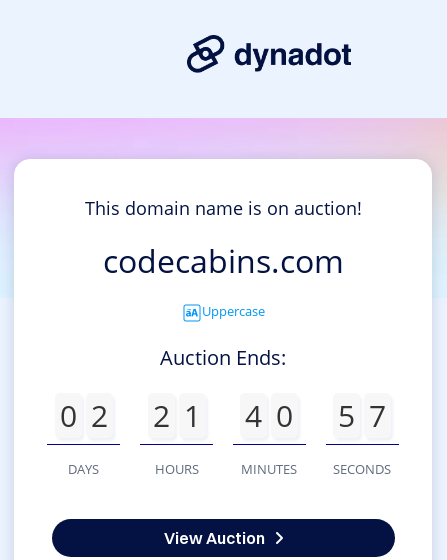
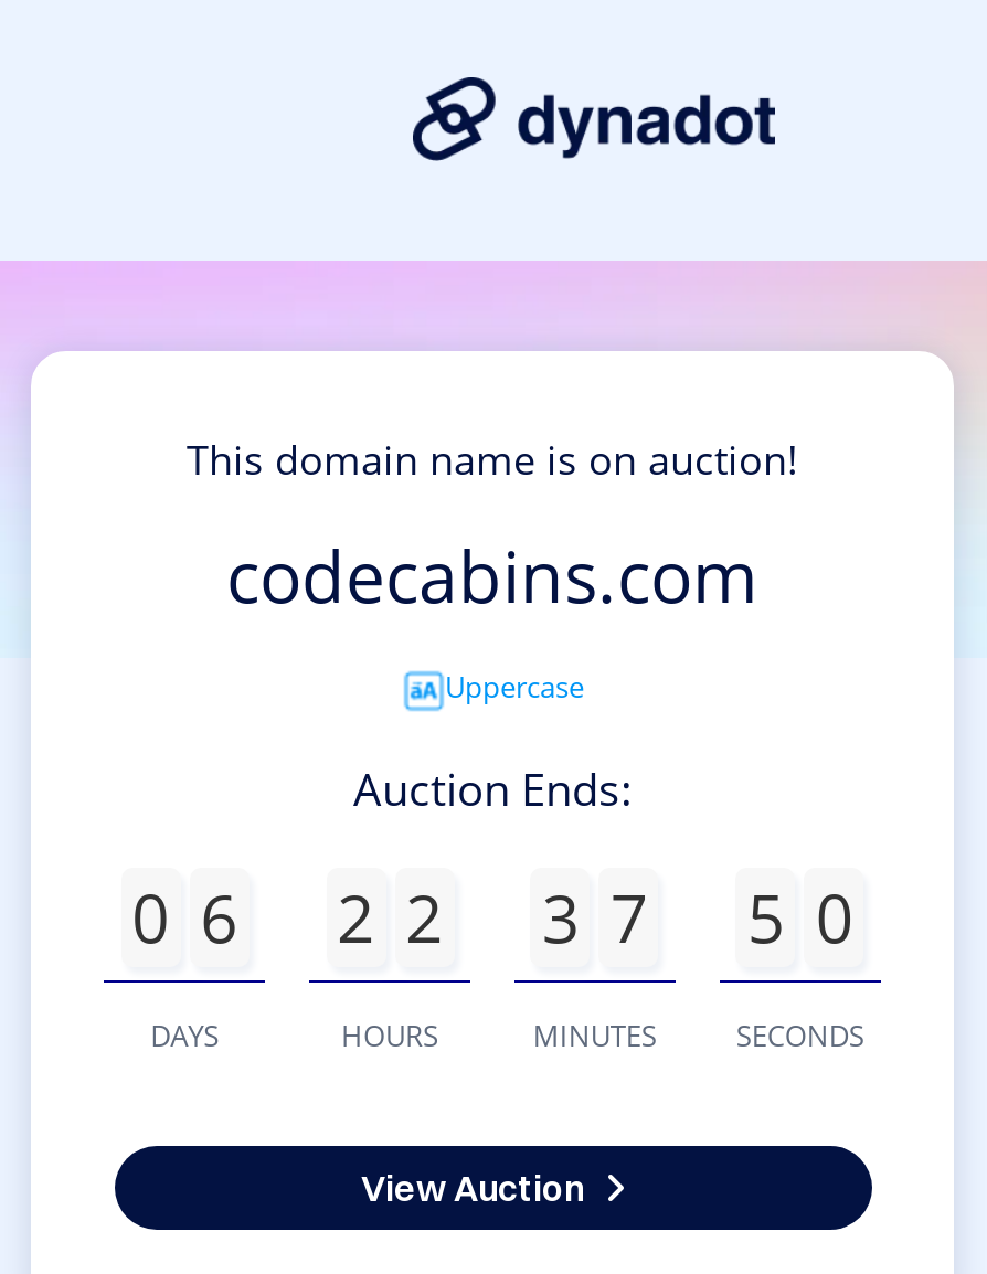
- 0 2
+ 0 6

- 2 1
+ 2 2

- 4 0
+ 3 7

- 5 7
+ 5 0
